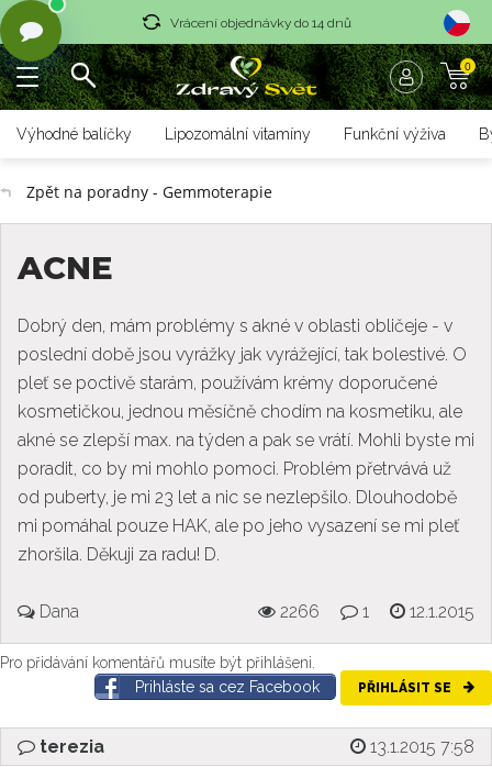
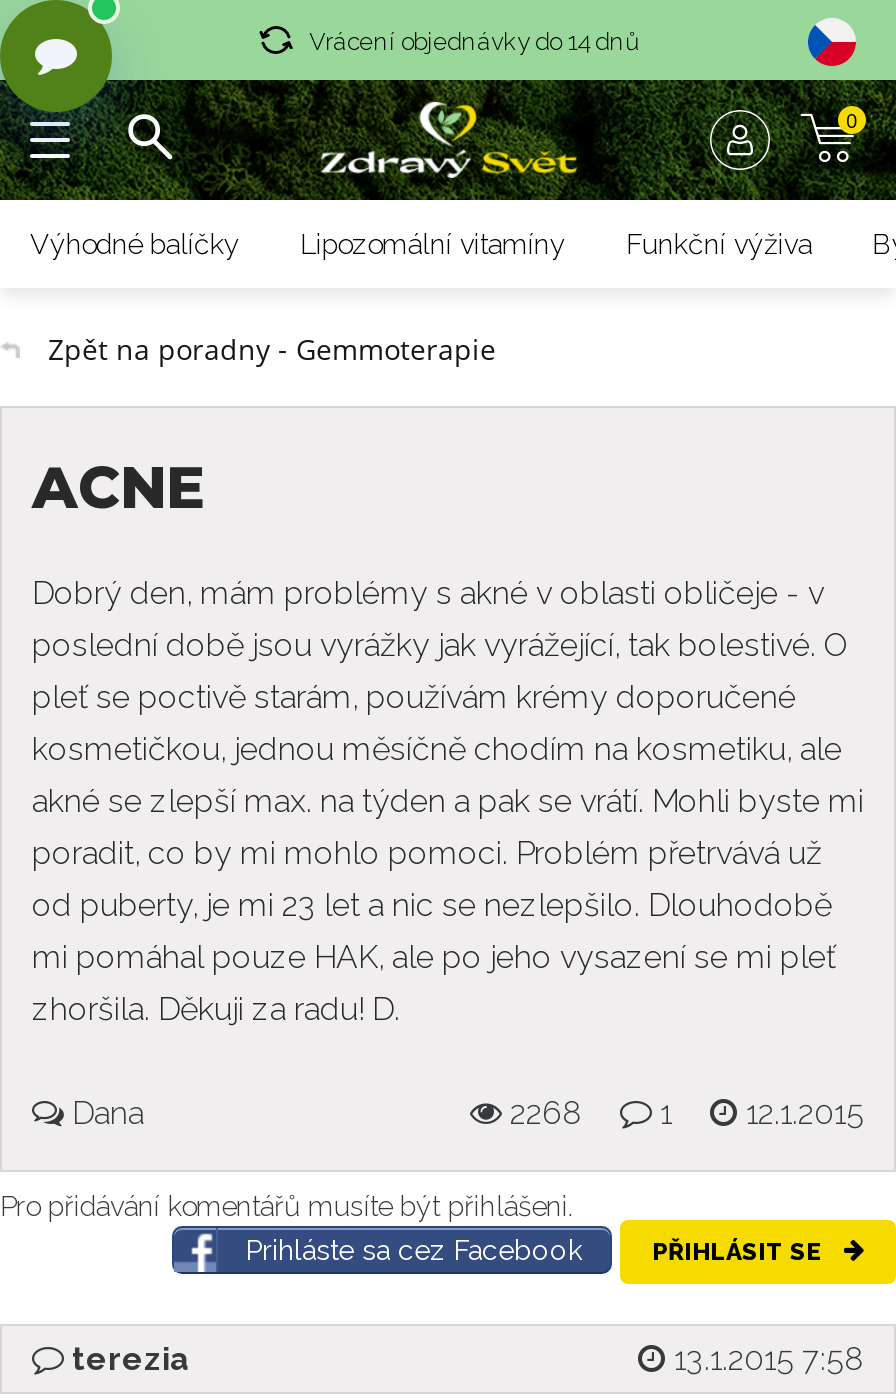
- 2266 1 12.1.2015
+ 2268 1 12.1.2015
